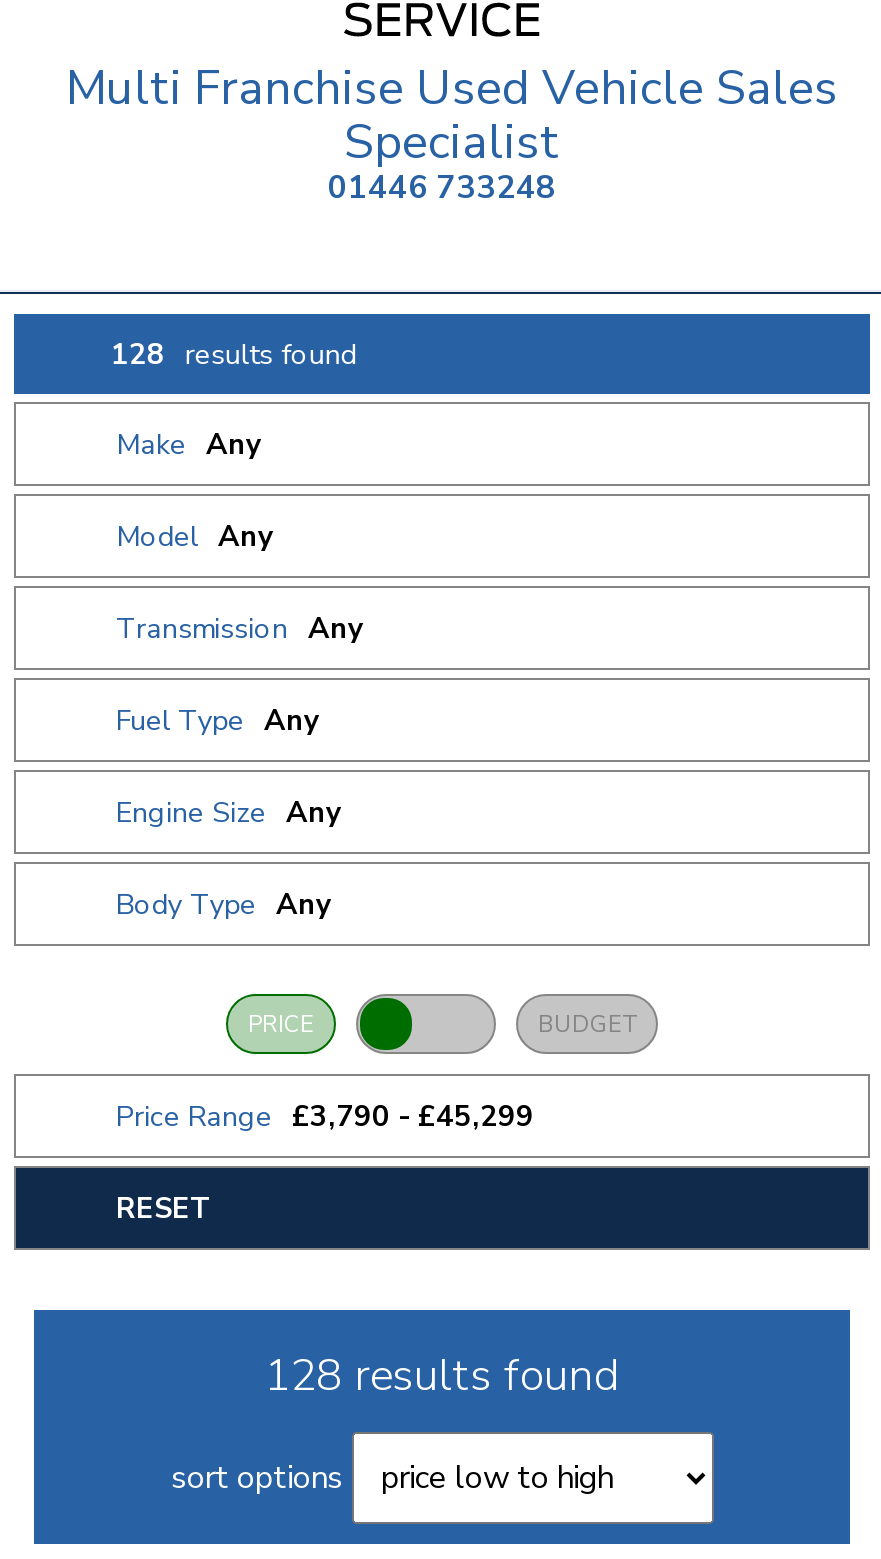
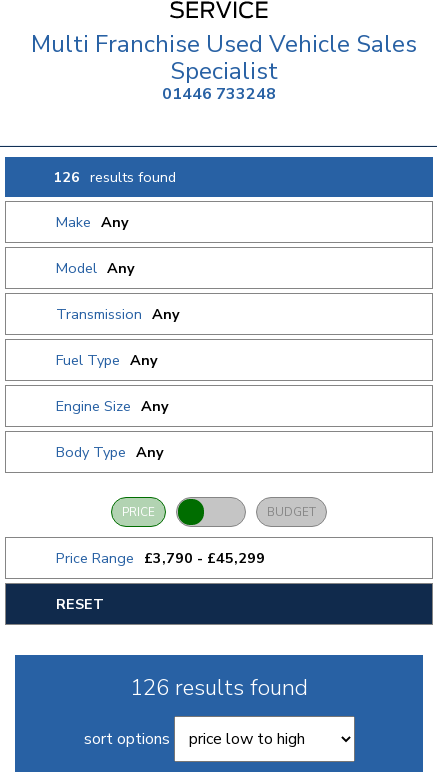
- 128 results found
+ 126 results found

- 128 results found
+ 126 results found
